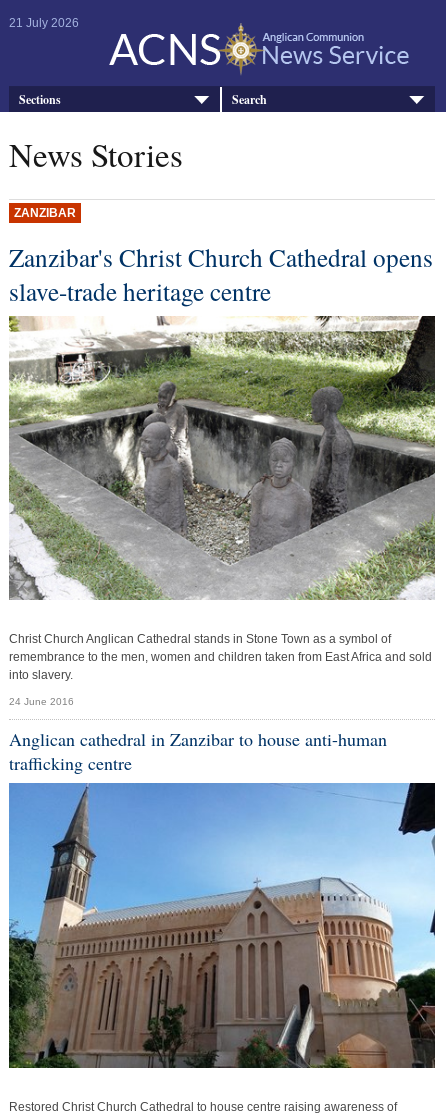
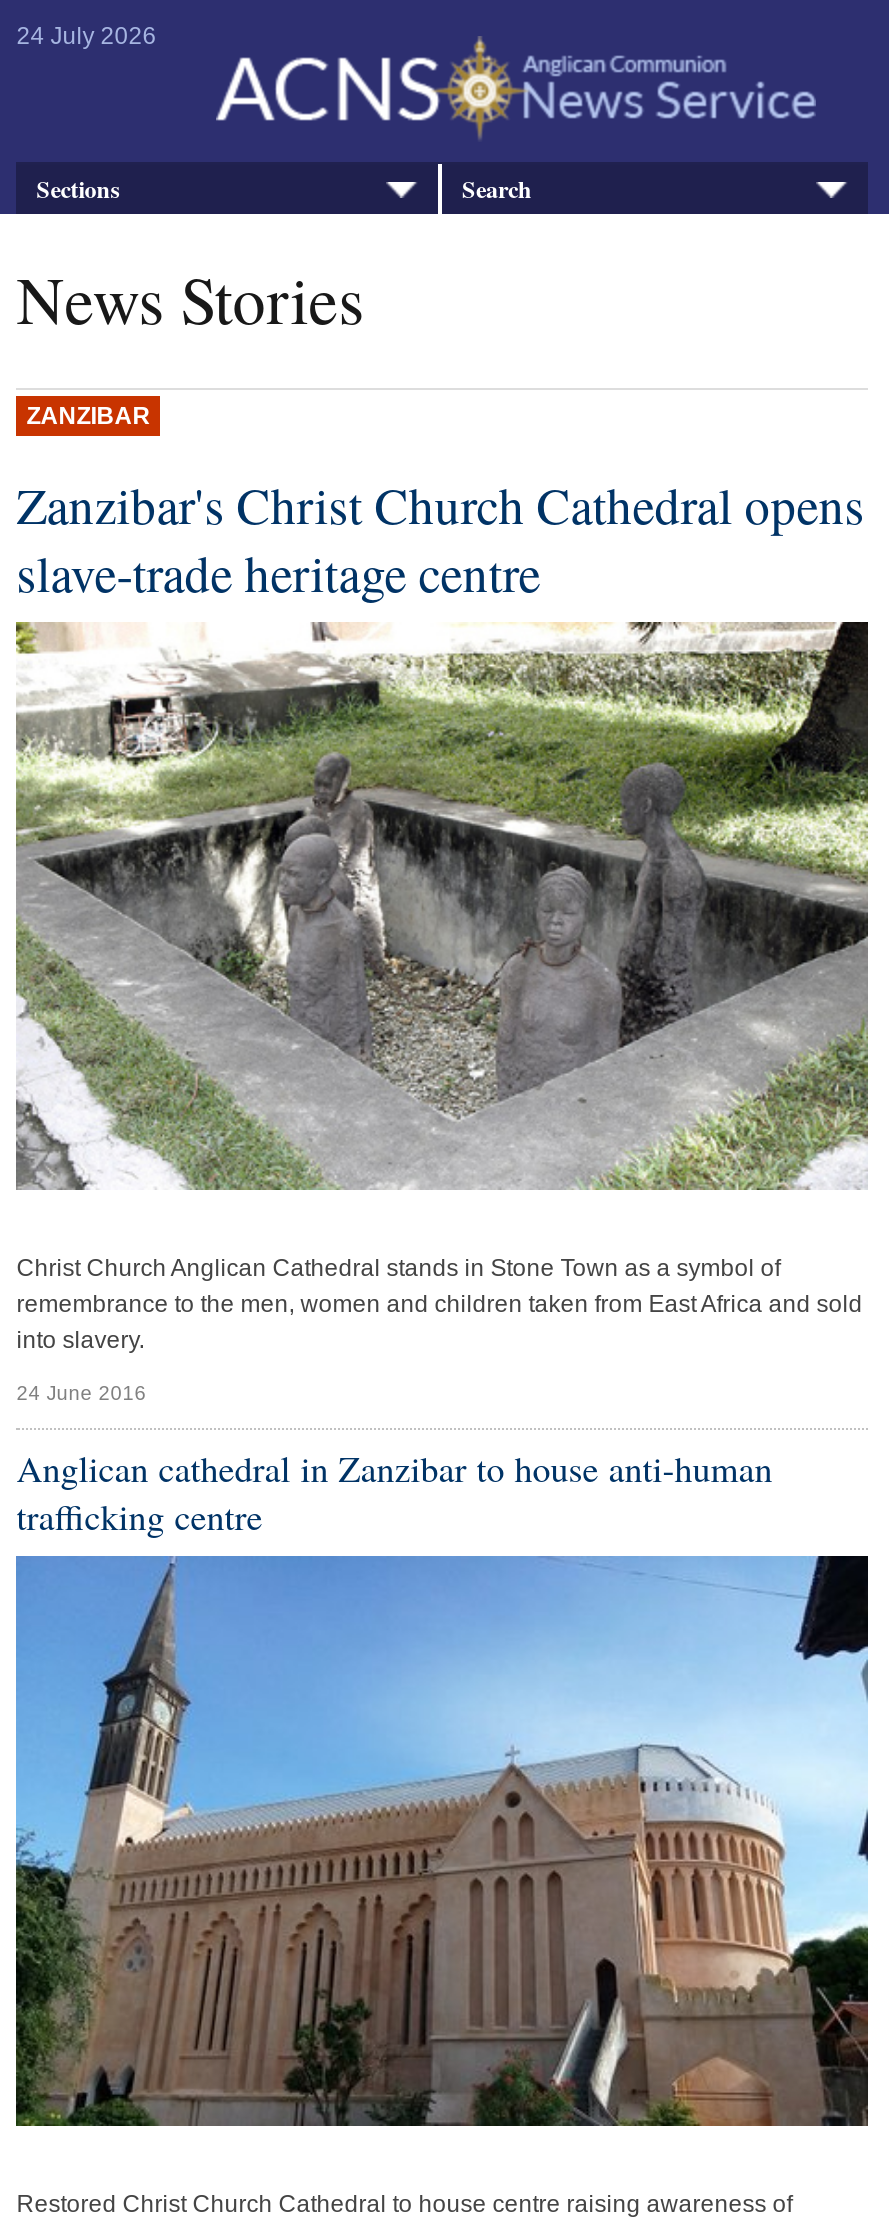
- 21 July 2026
+ 24 July 2026
